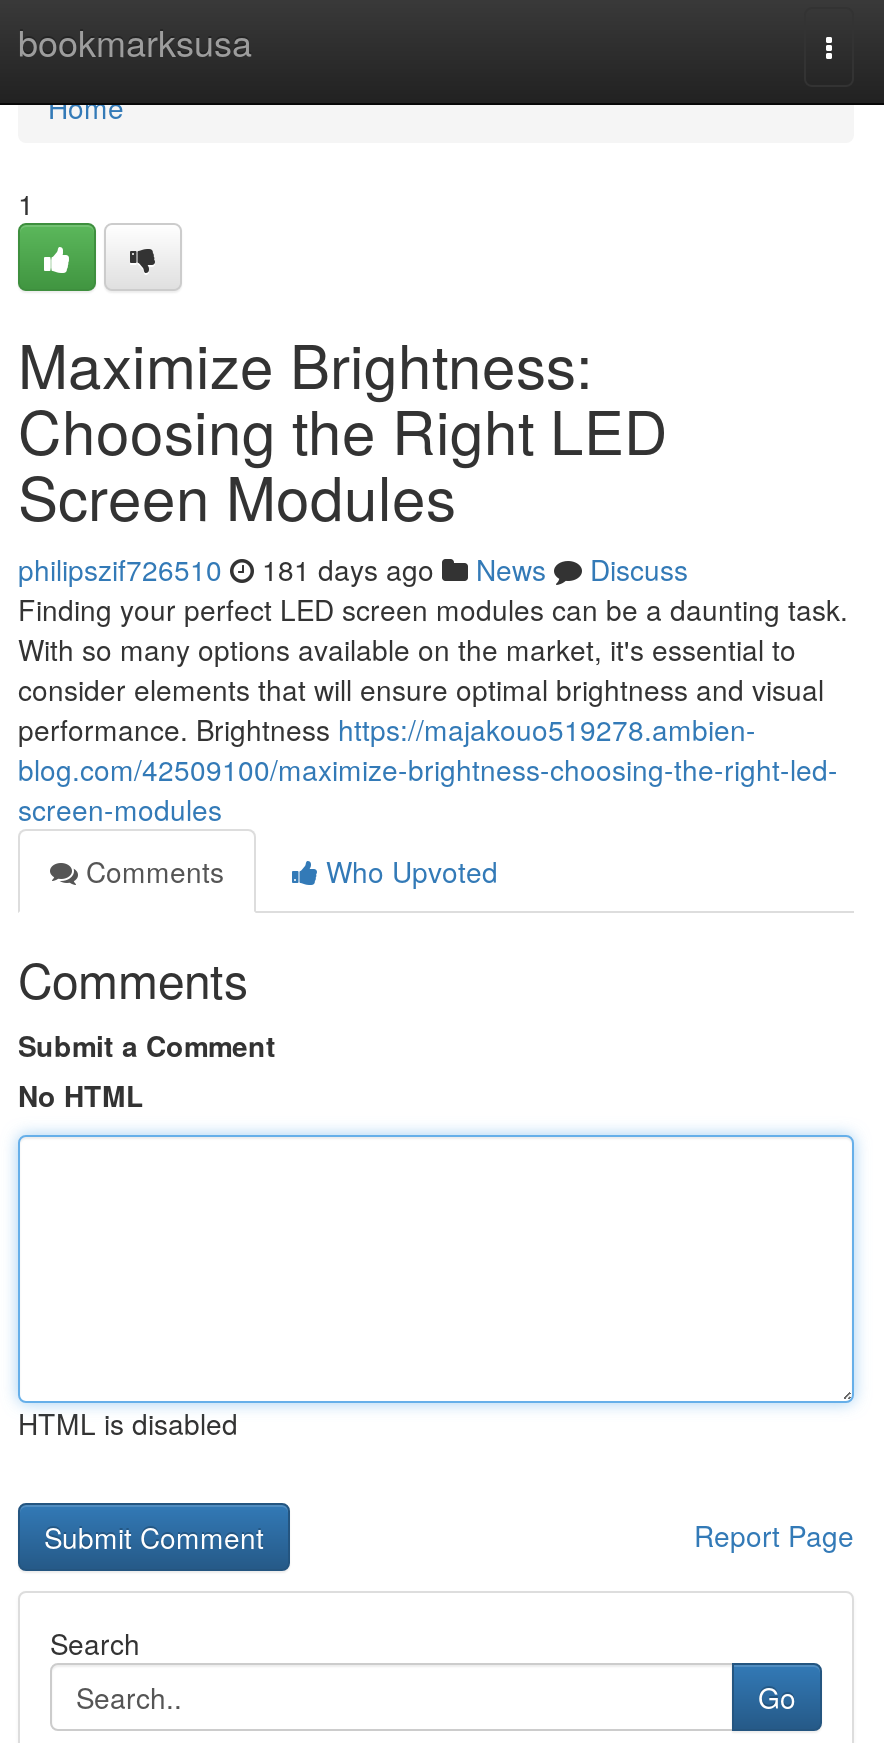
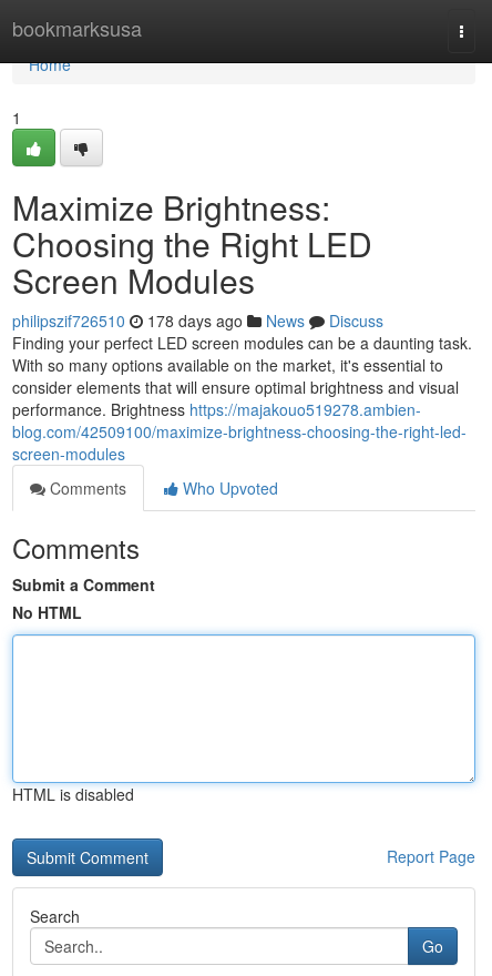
- philipszif726510 181 days ago News Discuss
+ philipszif726510 178 days ago News Discuss
